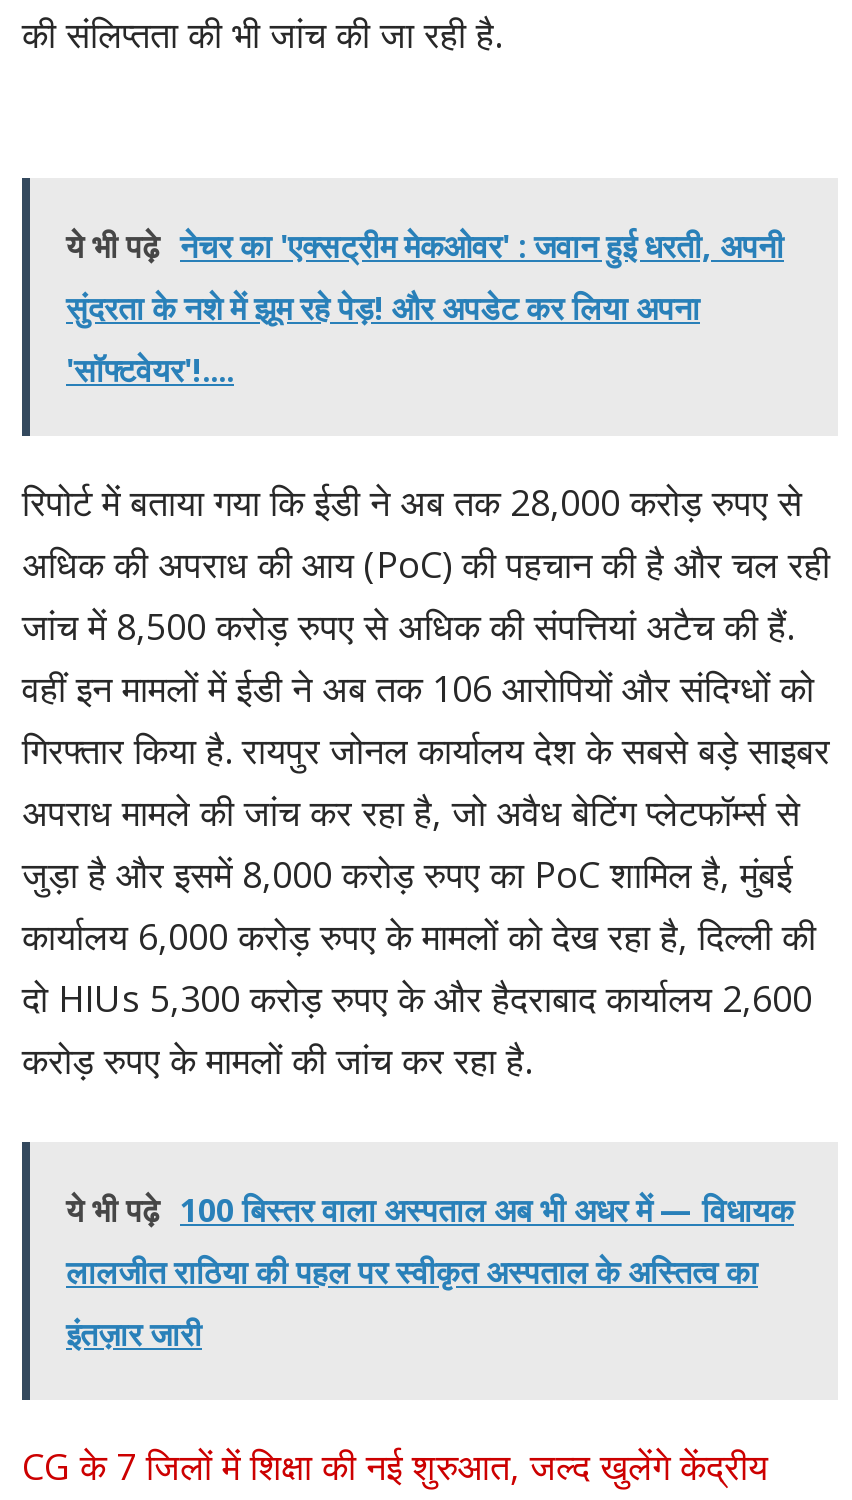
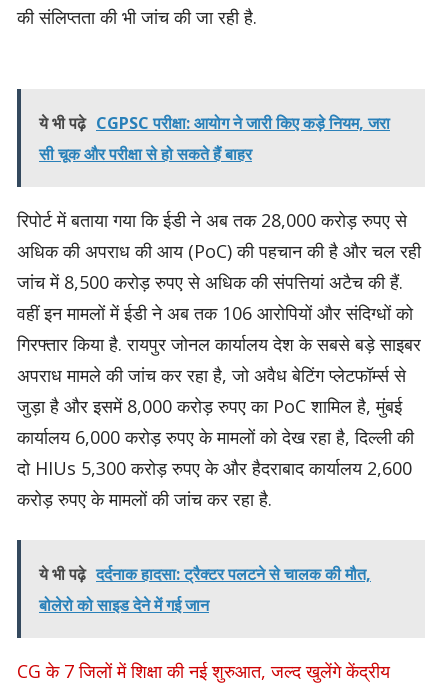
- ये भी पढ़े नेचर का 'एक्सट्रीम मेकओवर' : जवान हुई धरती, अपनी
- सुंदरता के नशे में झूम रहे पेड़! और अपडेट कर लिया अपना
- 'सॉफ्टवेयर'!....
+ ये भी पढ़े CGPSC परीक्षा: आयोग ने जारी किए कड़े नियम, जरा
+ सी चूक और परीक्षा से हो सकते हैं बाहर

- ये भी पढ़े 100 बिस्तर वाला अस्पताल अब भी अधर में — विधायक
- लालजीत राठिया की पहल पर स्वीकृत अस्पताल के अस्तित्व का
- इंतज़ार जारी
+ ये भी पढ़े दर्दनाक हादसा: ट्रैक्टर पलटने से चालक की मौत,
+ बोलेरो को साइड देने में गई जान
